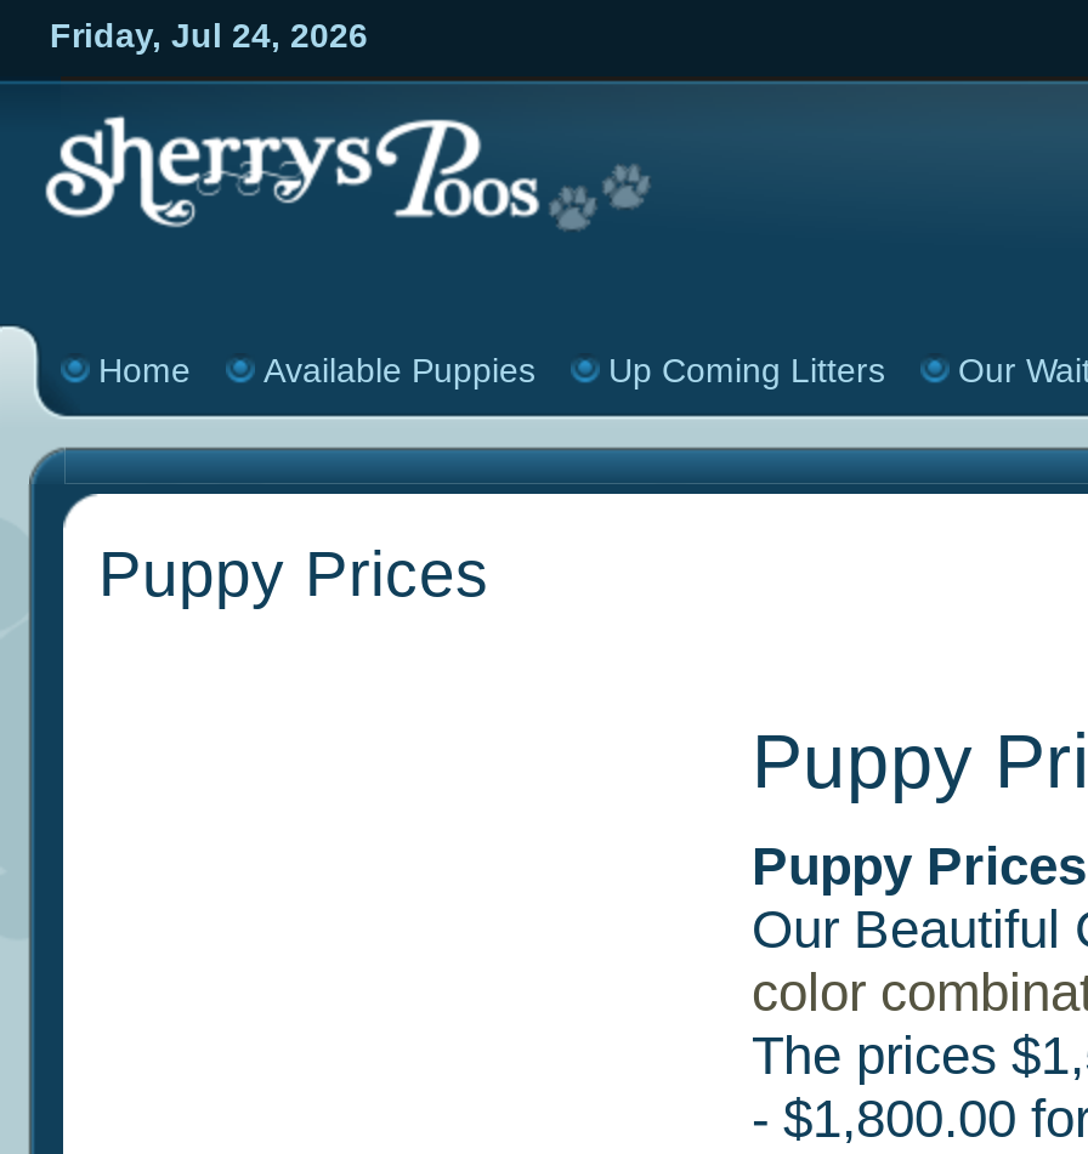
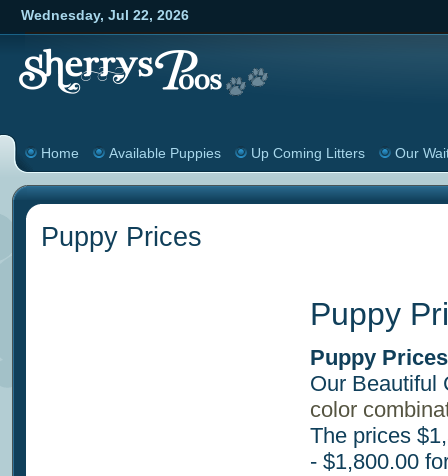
- Friday, Jul 24, 2026
+ Wednesday, Jul 22, 2026
